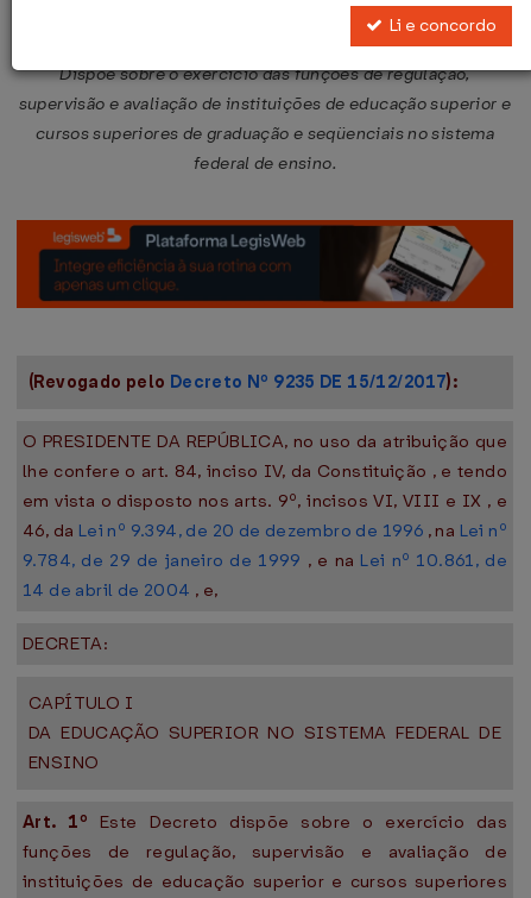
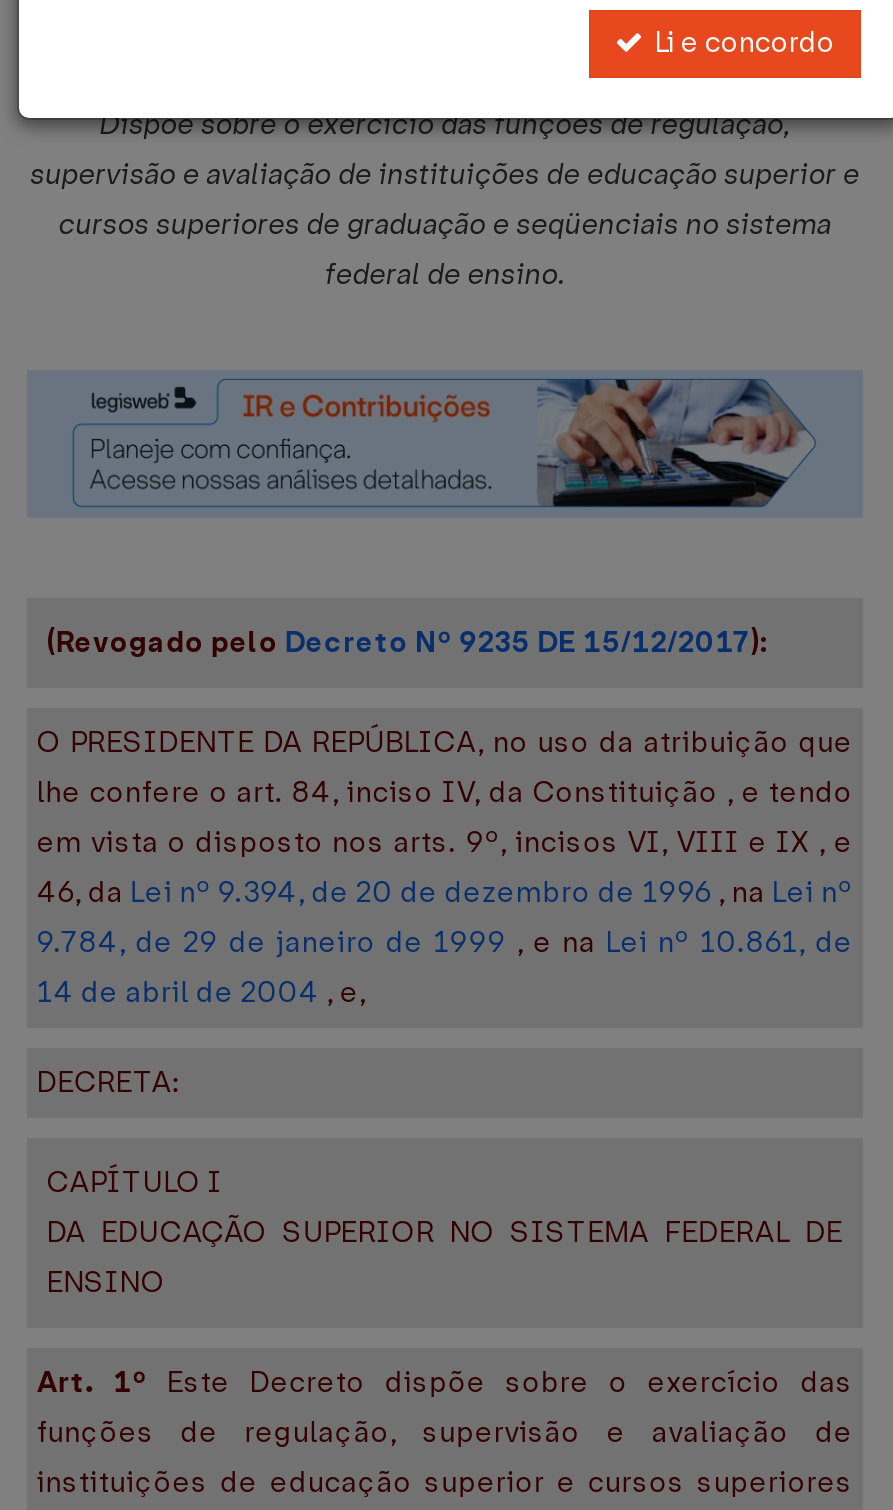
- [image]
+ [image]
